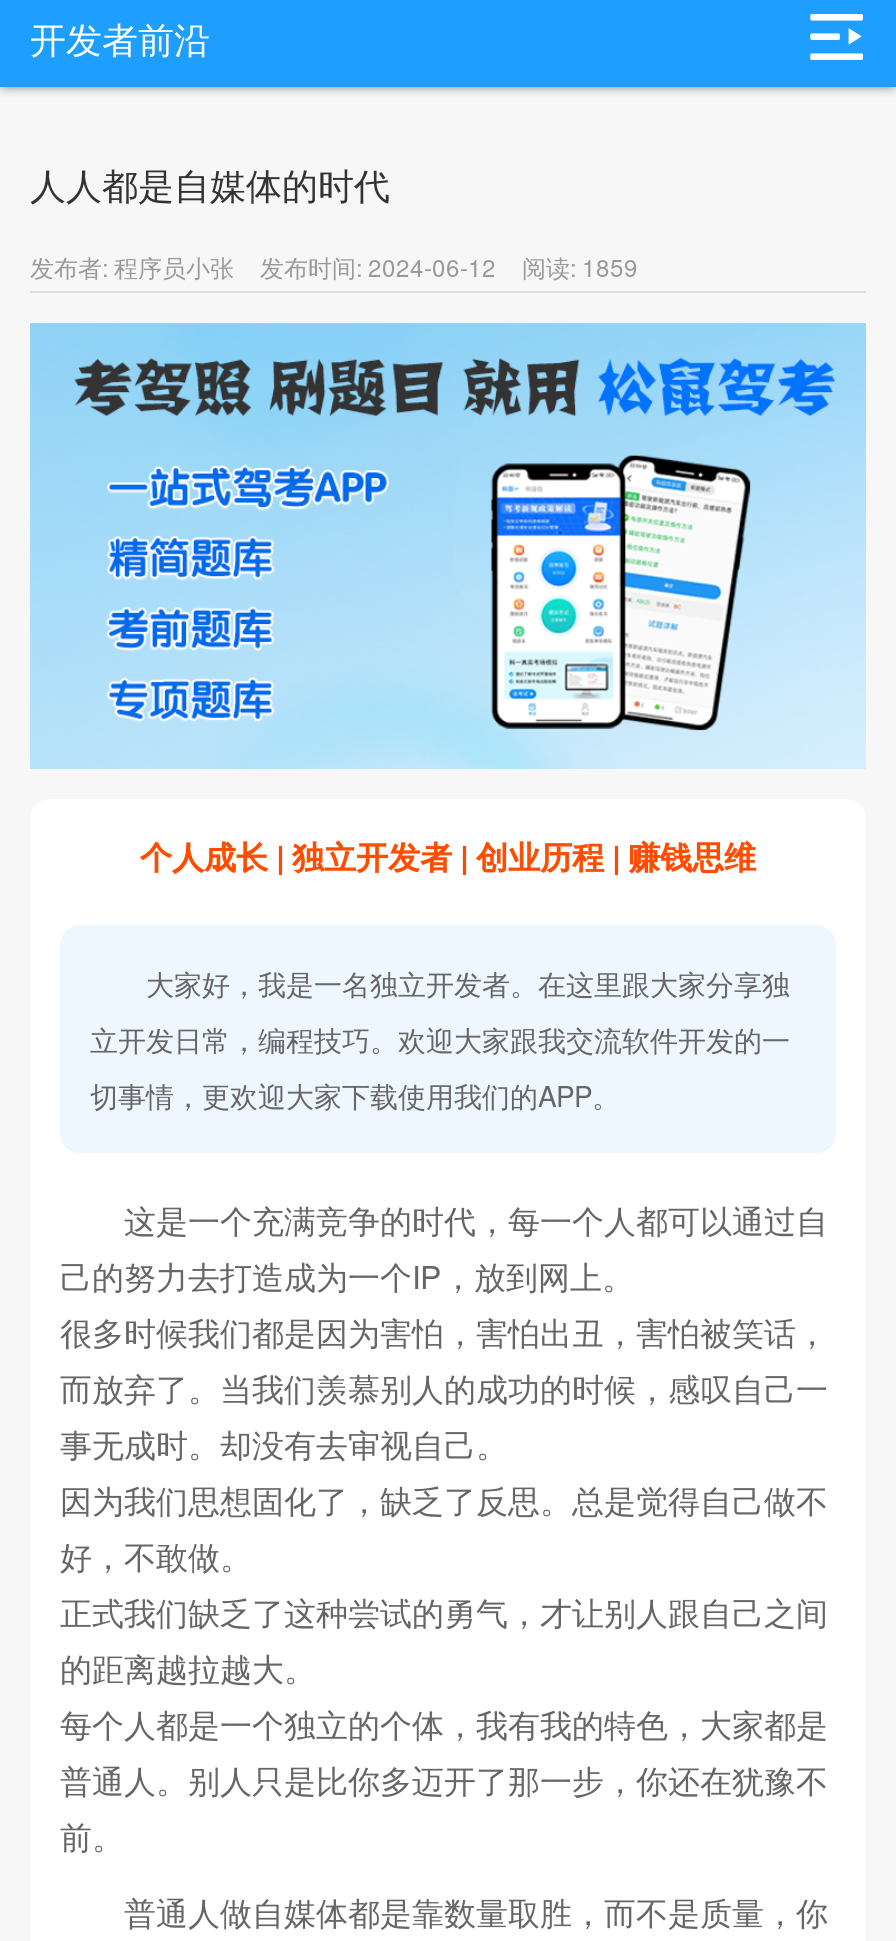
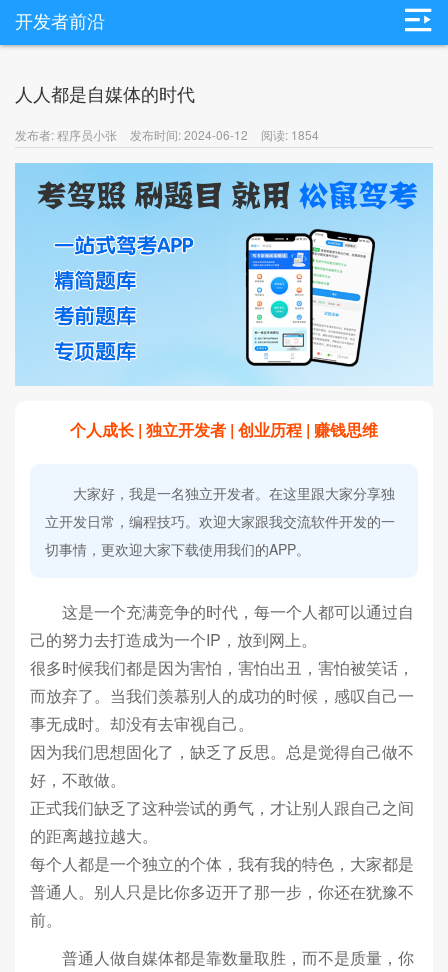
- 发布者: 程序员小张 发布时间: 2024-06-12 阅读: 1859
+ 发布者: 程序员小张 发布时间: 2024-06-12 阅读: 1854
